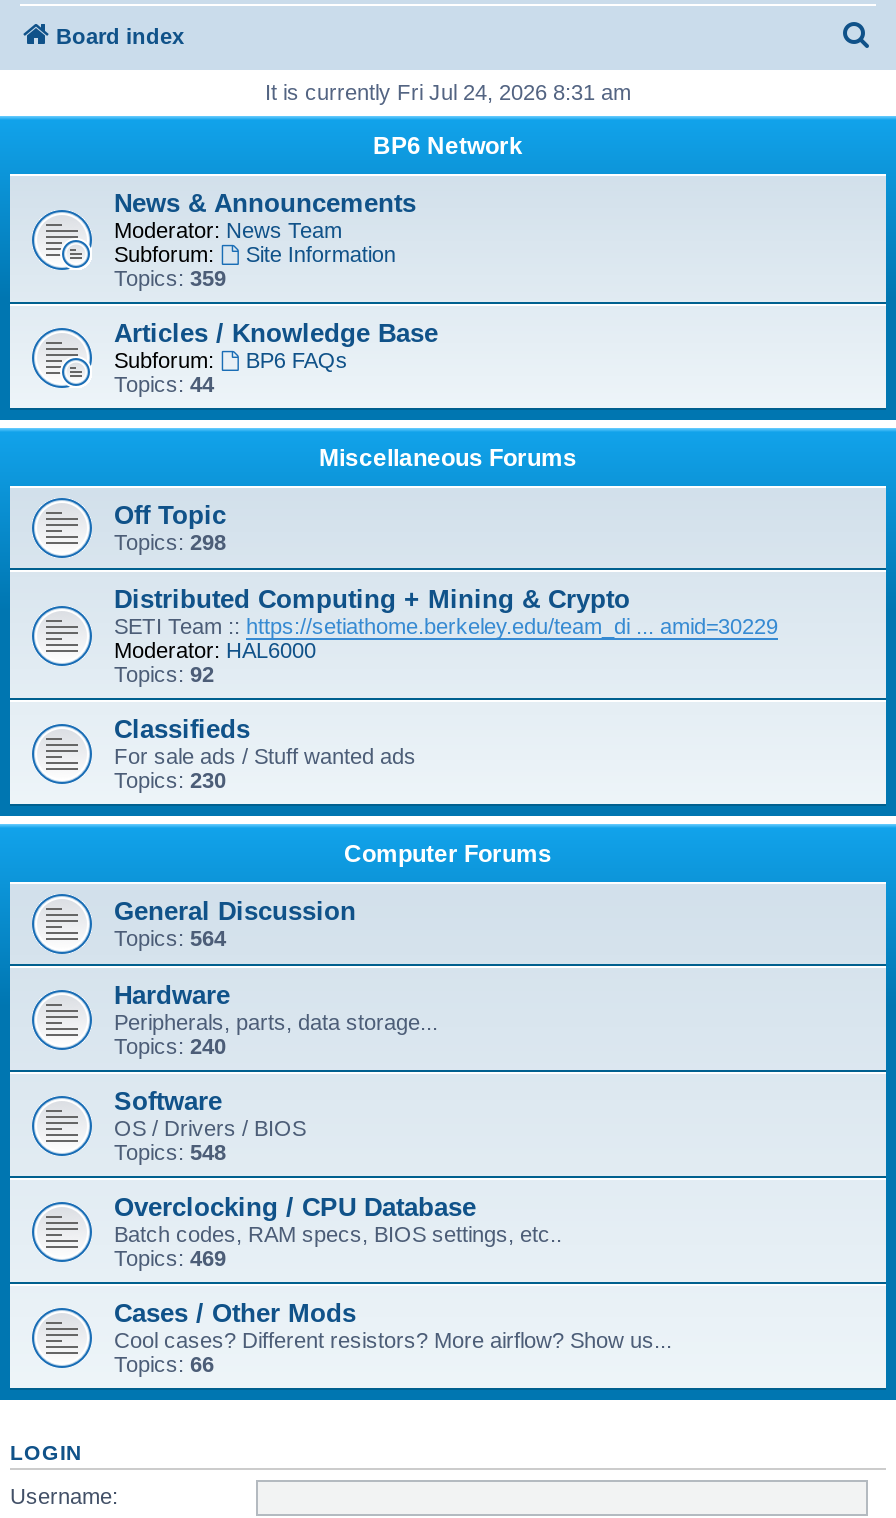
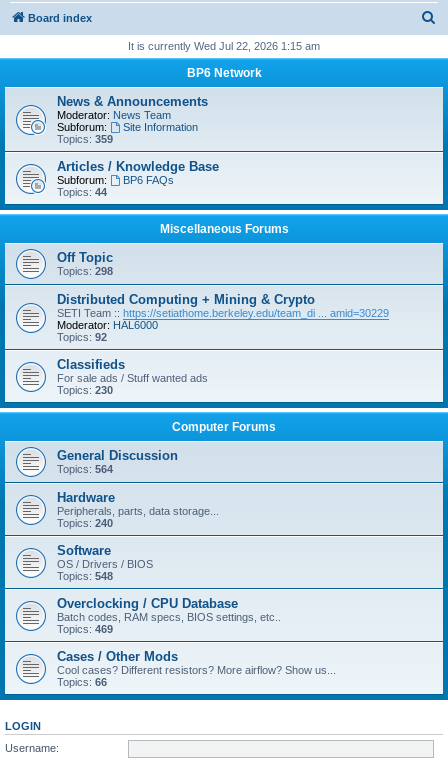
- It is currently Fri Jul 24, 2026 8:31 am
+ It is currently Wed Jul 22, 2026 1:15 am
